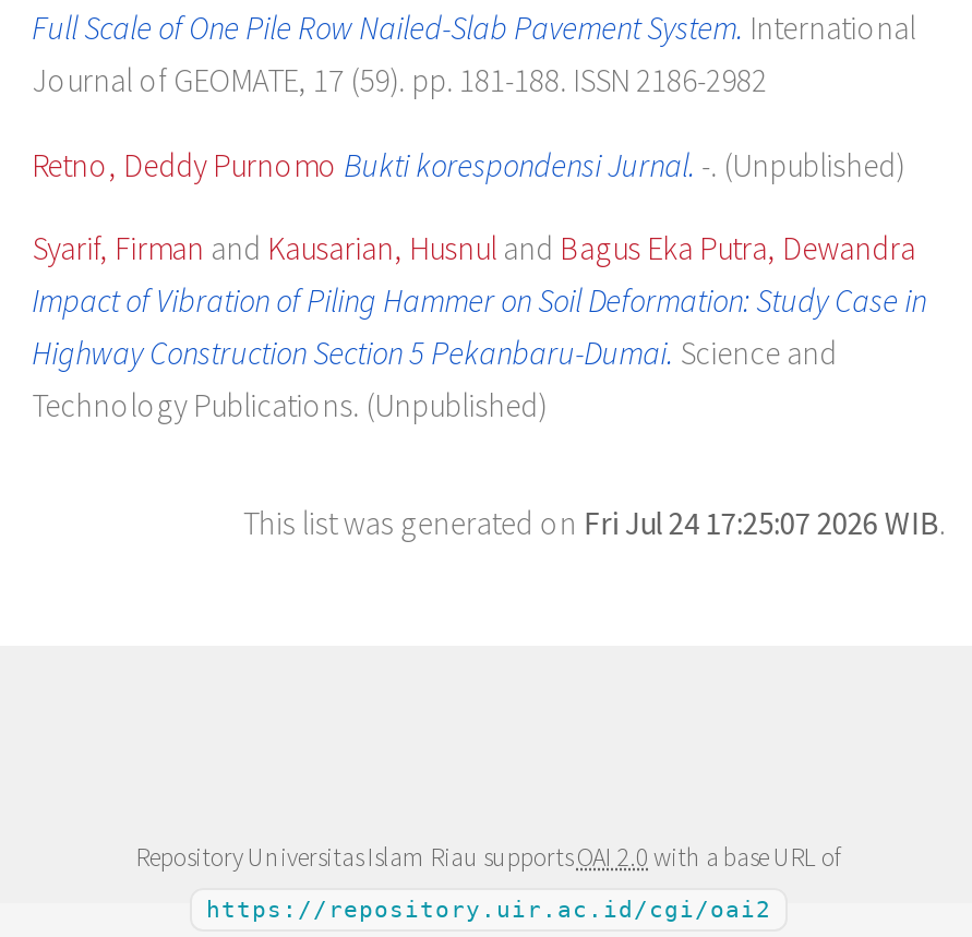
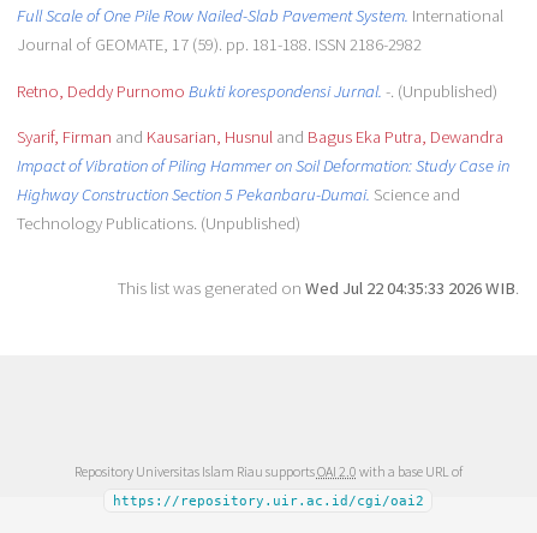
- This list was generated on Fri Jul 24 17:25:07 2026 WIB.
+ This list was generated on Wed Jul 22 04:35:33 2026 WIB.
